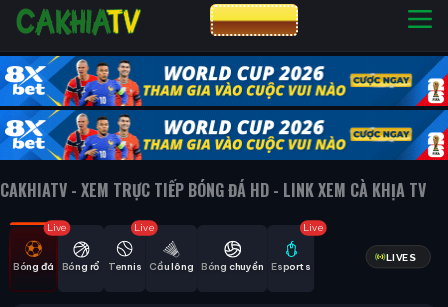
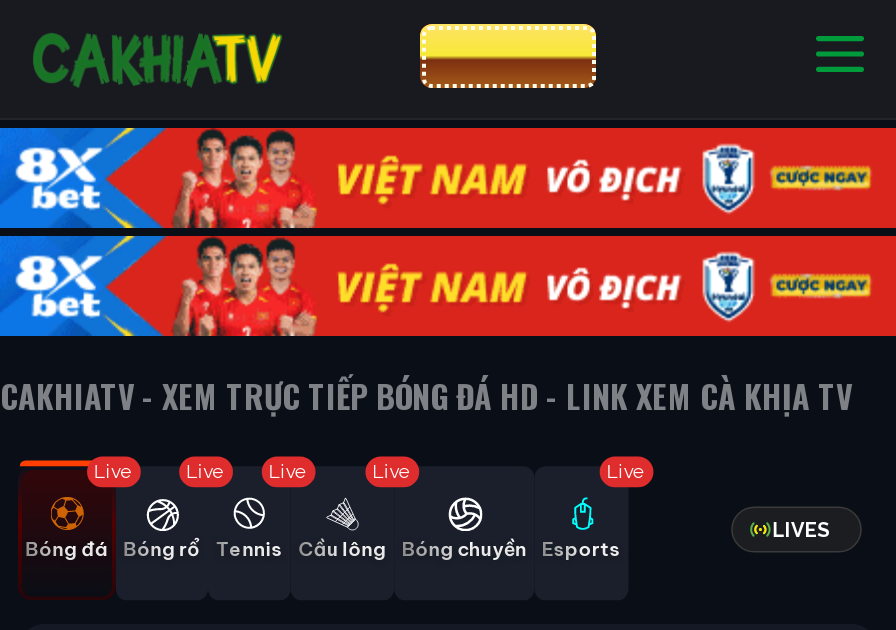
- [image]
+ [image]

+ Live

+ Live
